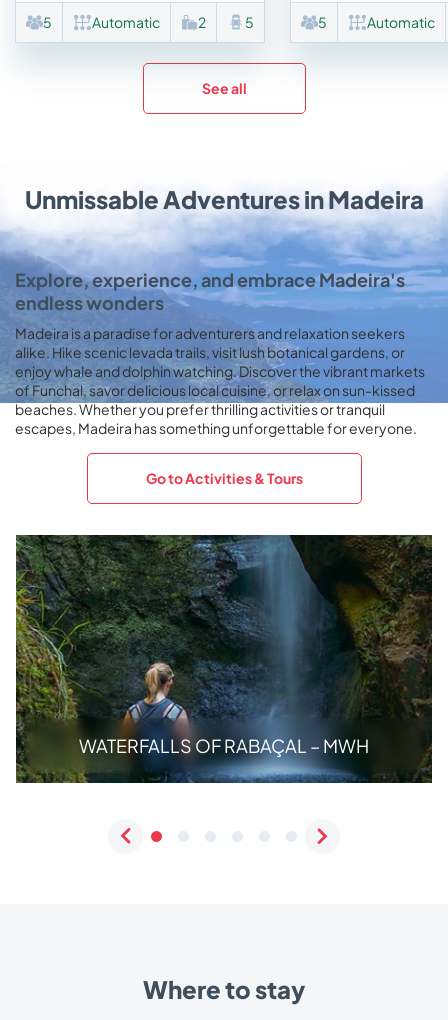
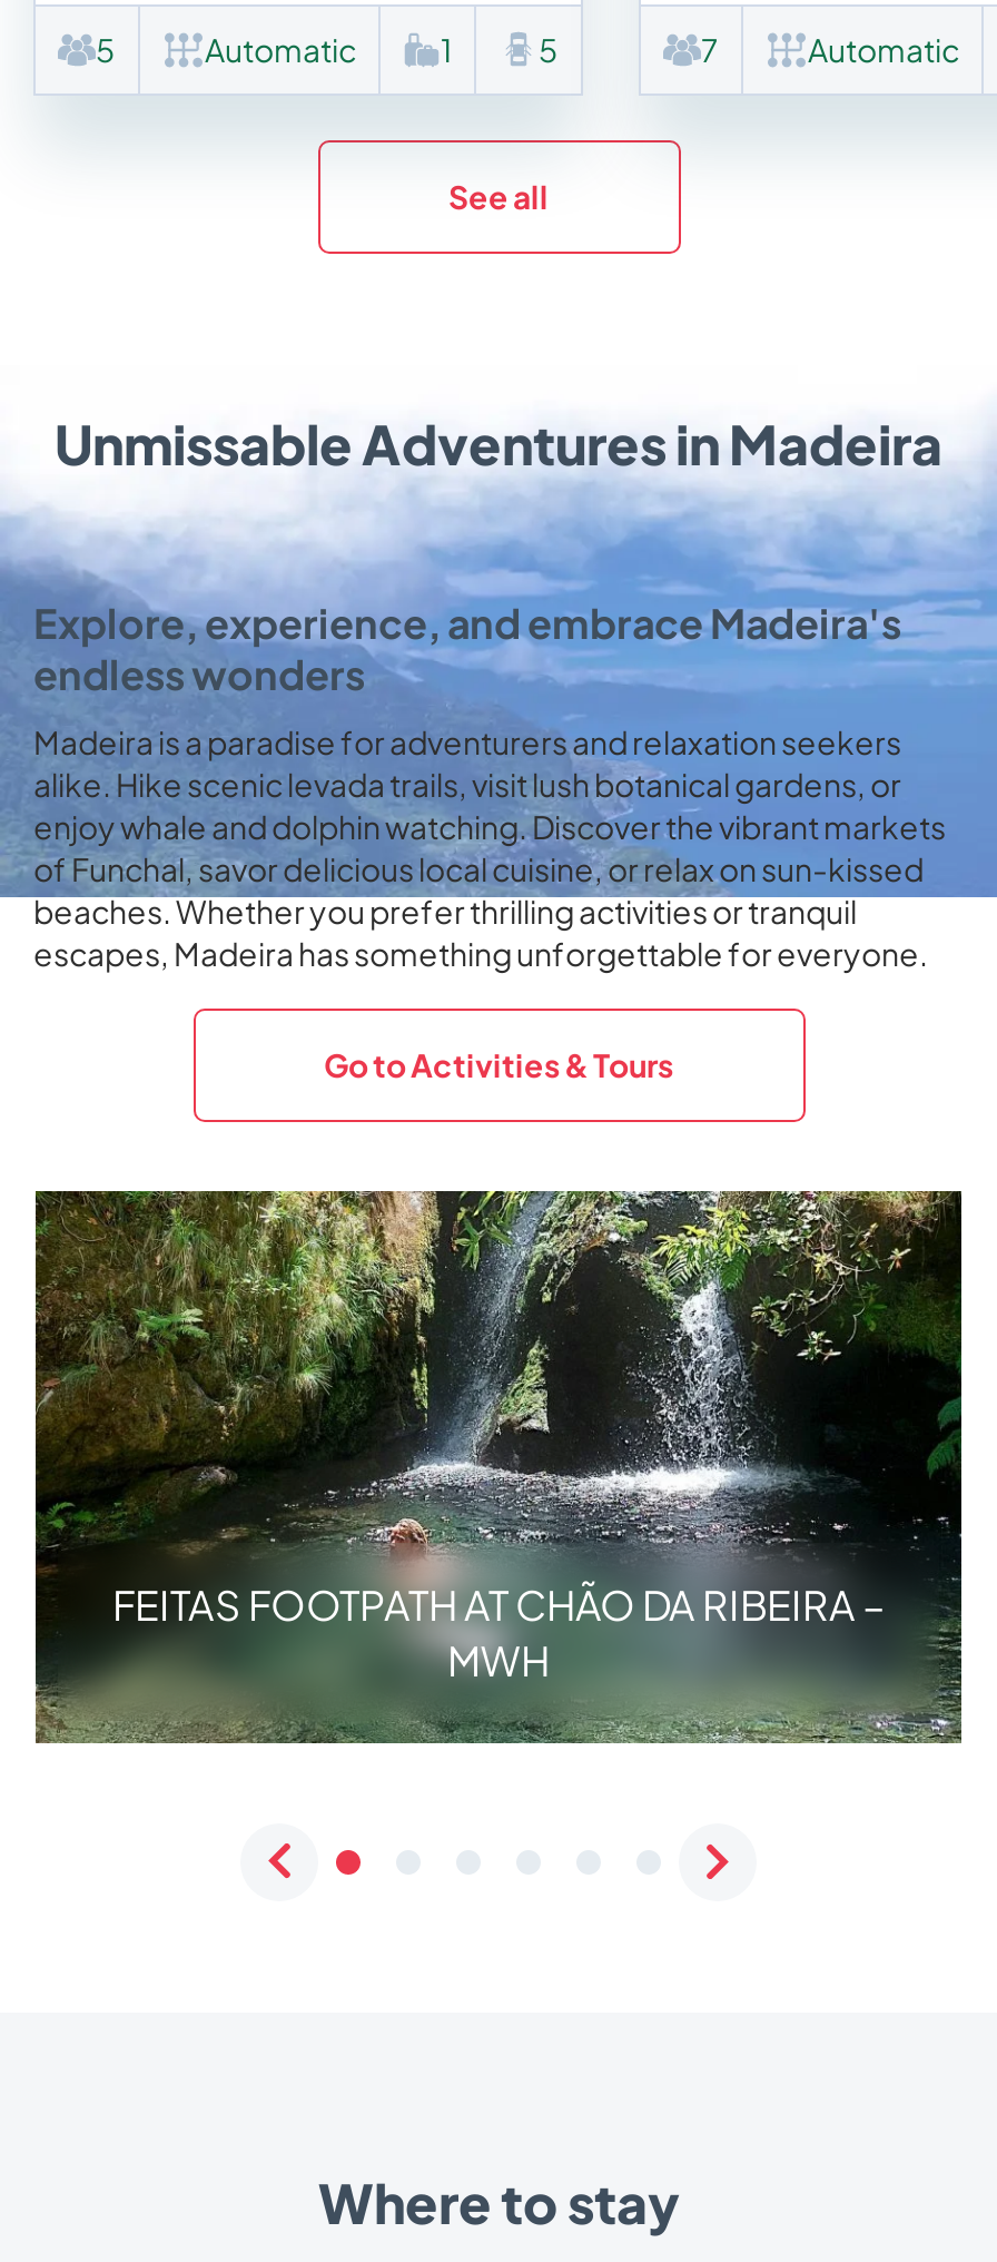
- 2
+ 1

- 5
+ 7

- [image]
- WATERFALLS OF RABAÇAL – MWH
+ [image]
+ FEITAS FOOTPATH AT CHÃO DA RIBEIRA –
+ MWH
